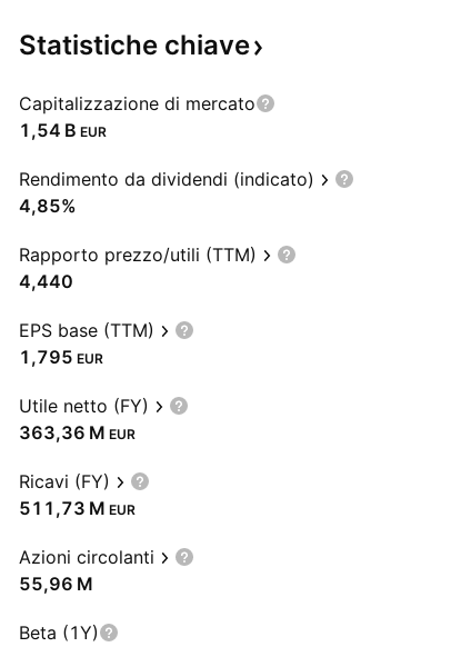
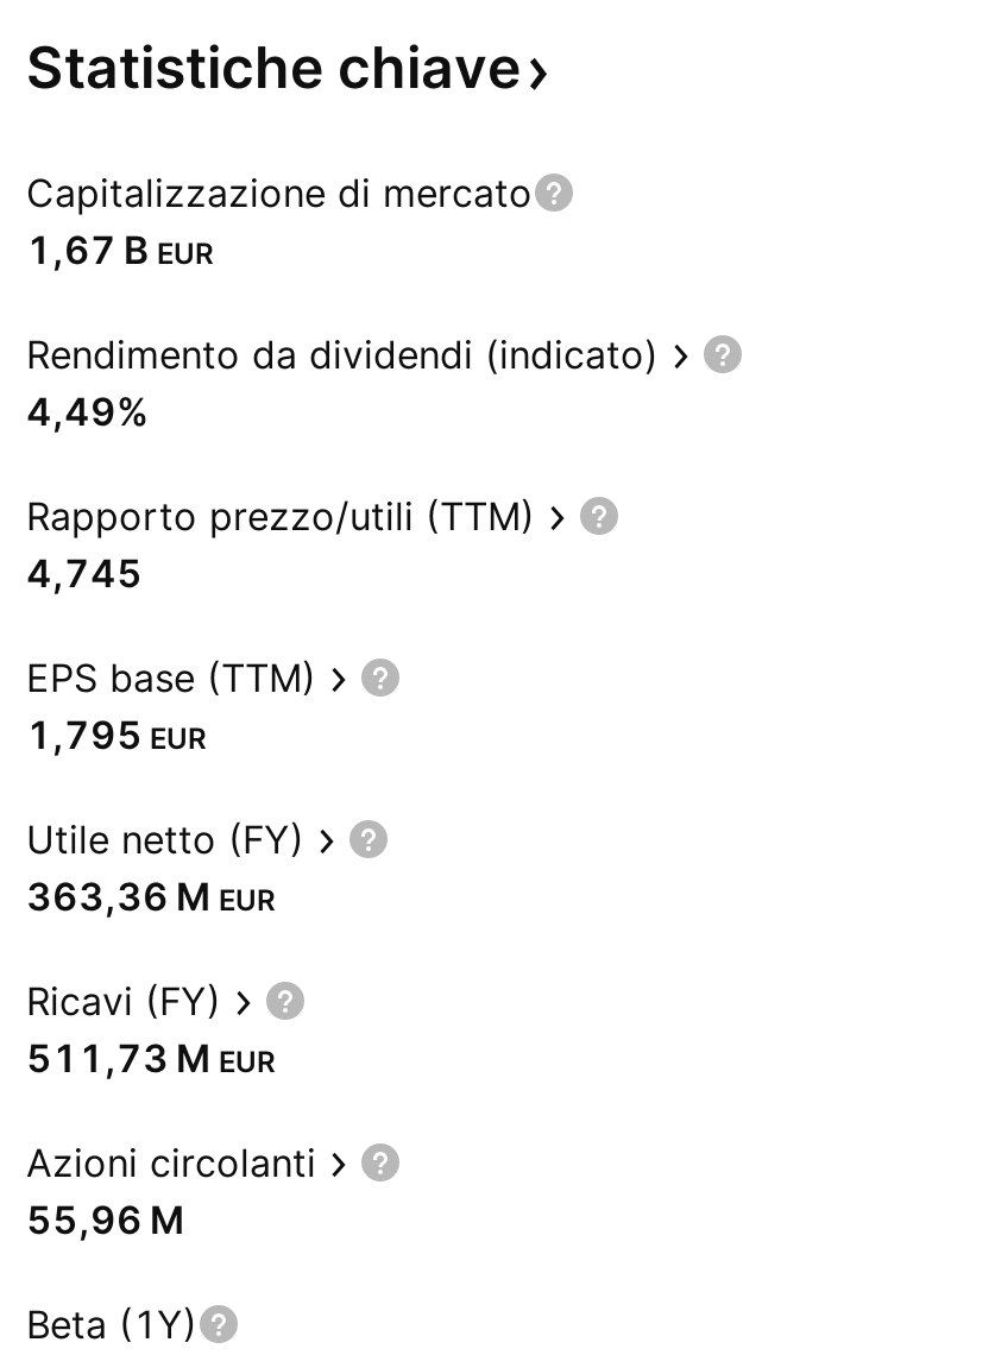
- 1,54 B EUR
+ 1,67 B EUR

- 4,85%
+ 4,49%

- 4,440
+ 4,745
